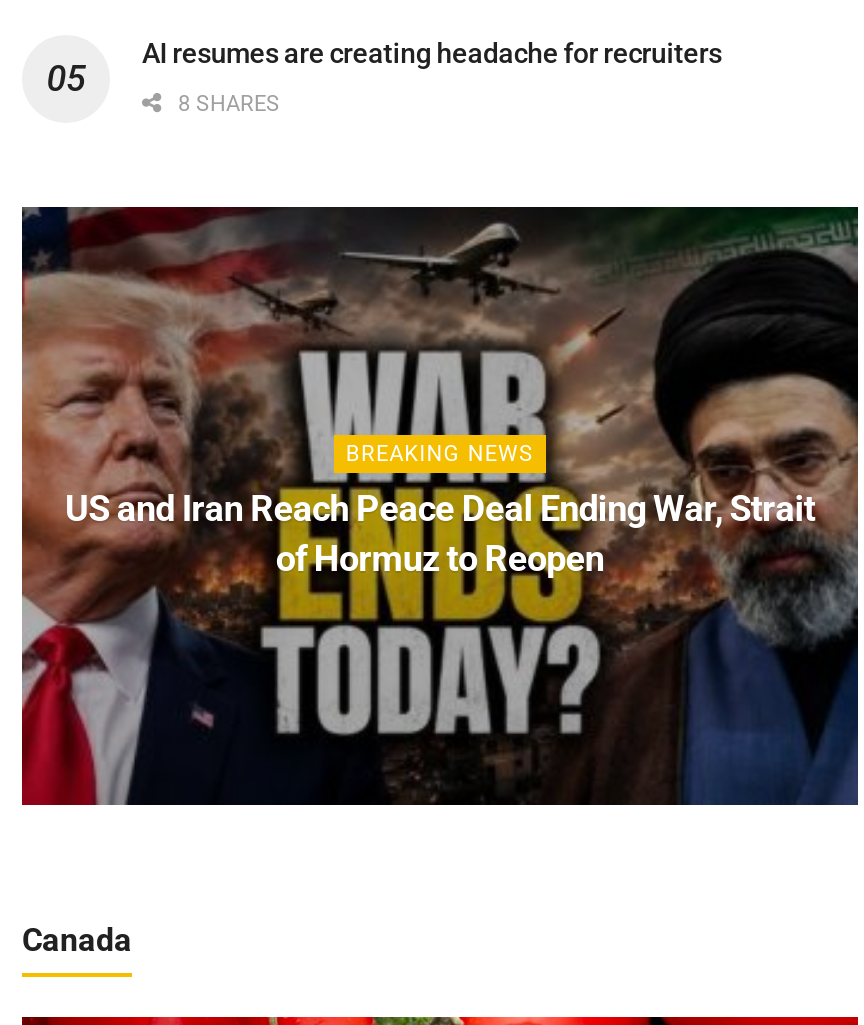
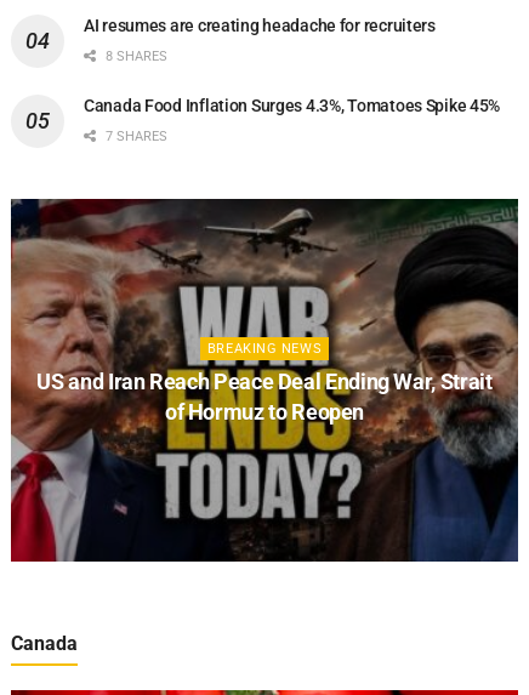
+ Canada Food Inflation Surges 4.3%, Tomatoes Spike 45%
+ 7 SHARES
